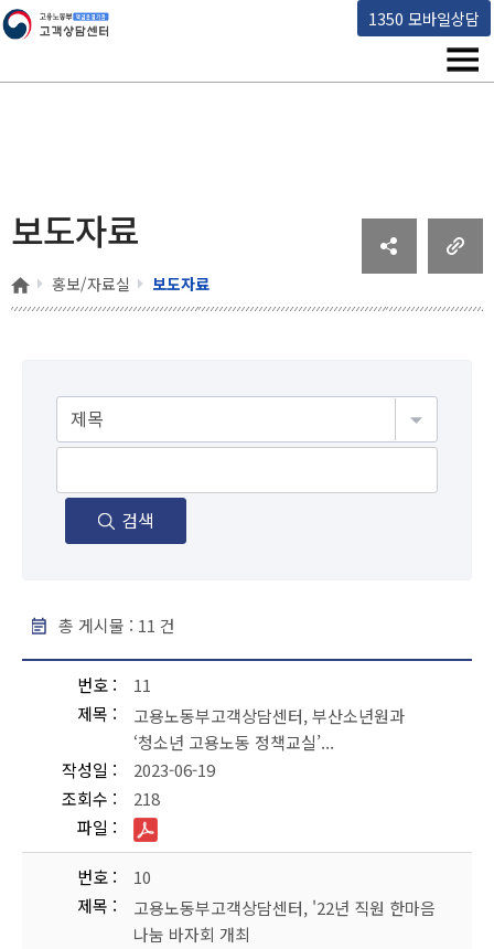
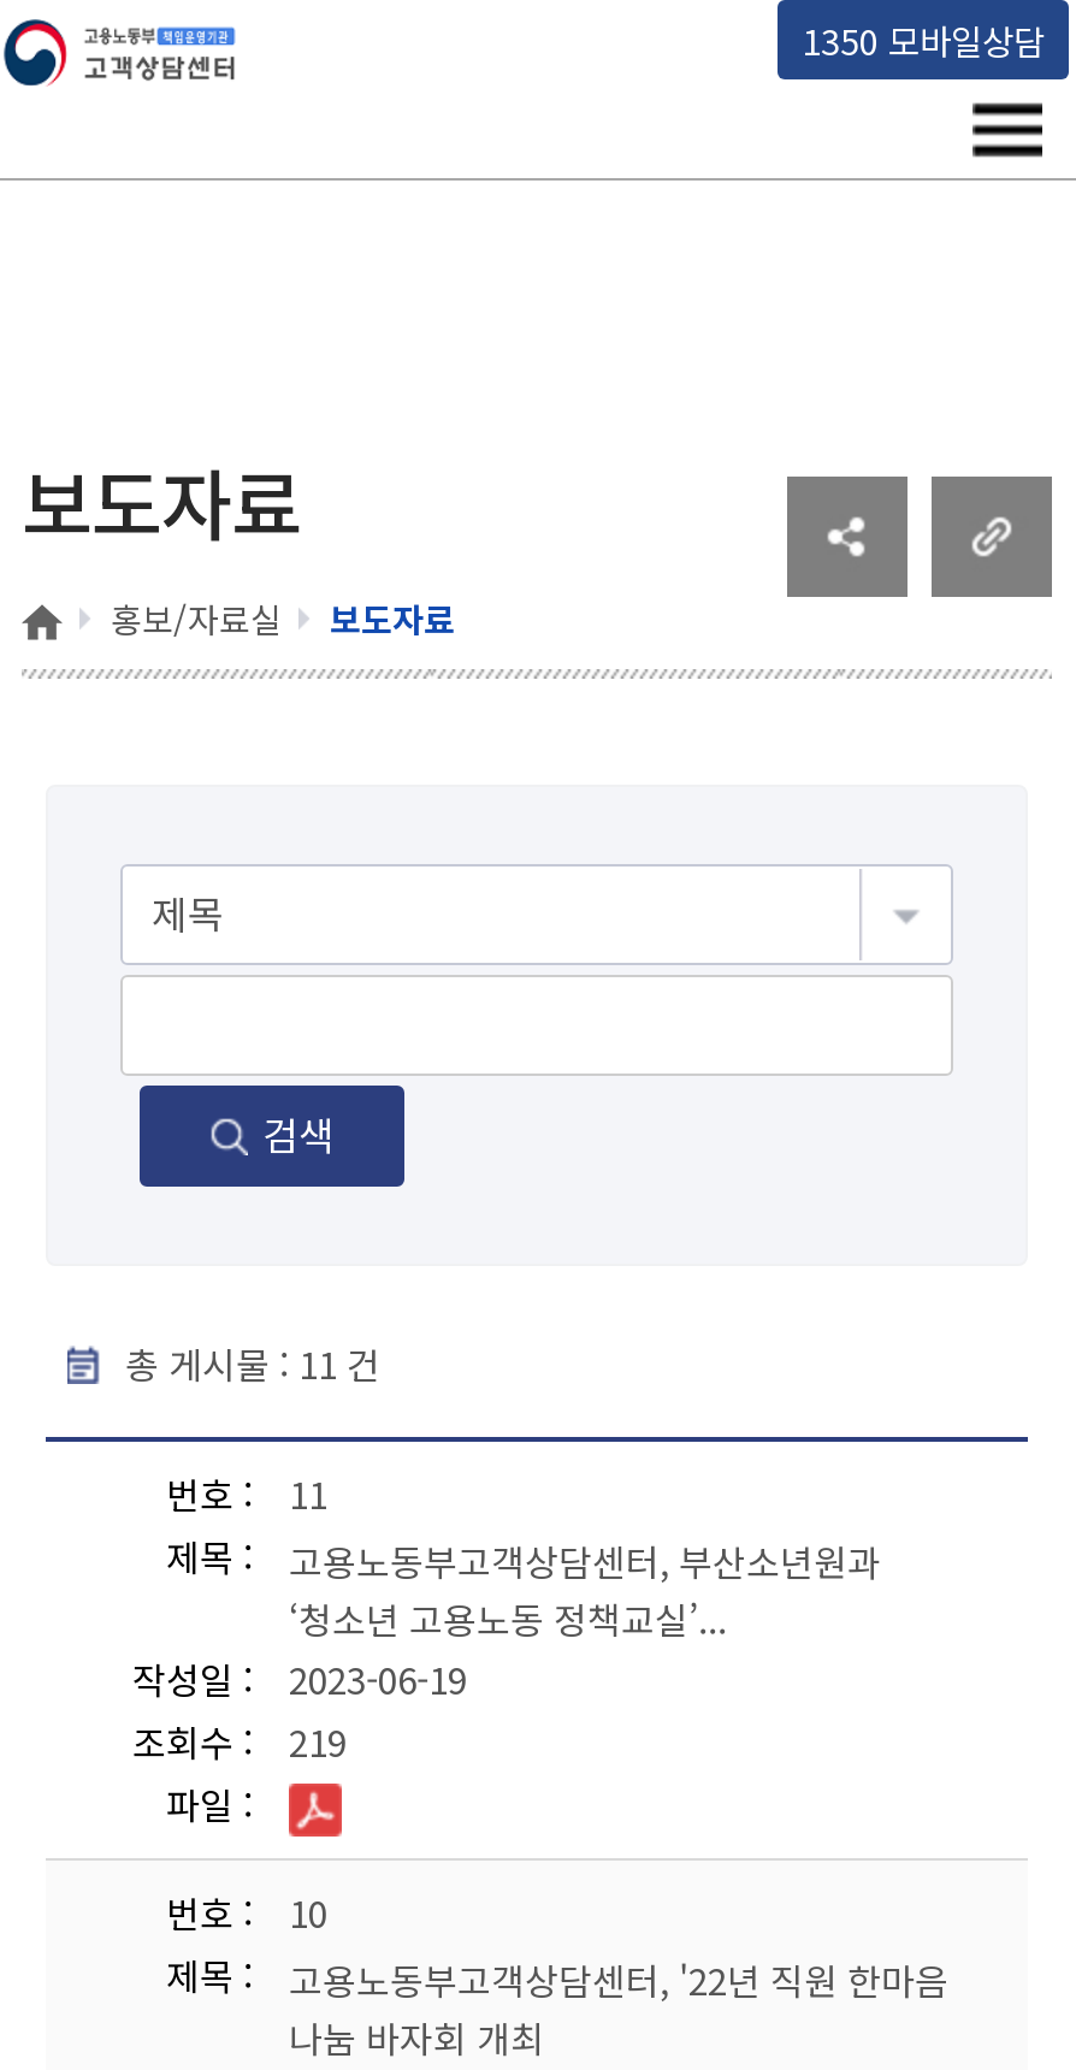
- 조회수 218
+ 조회수 219
